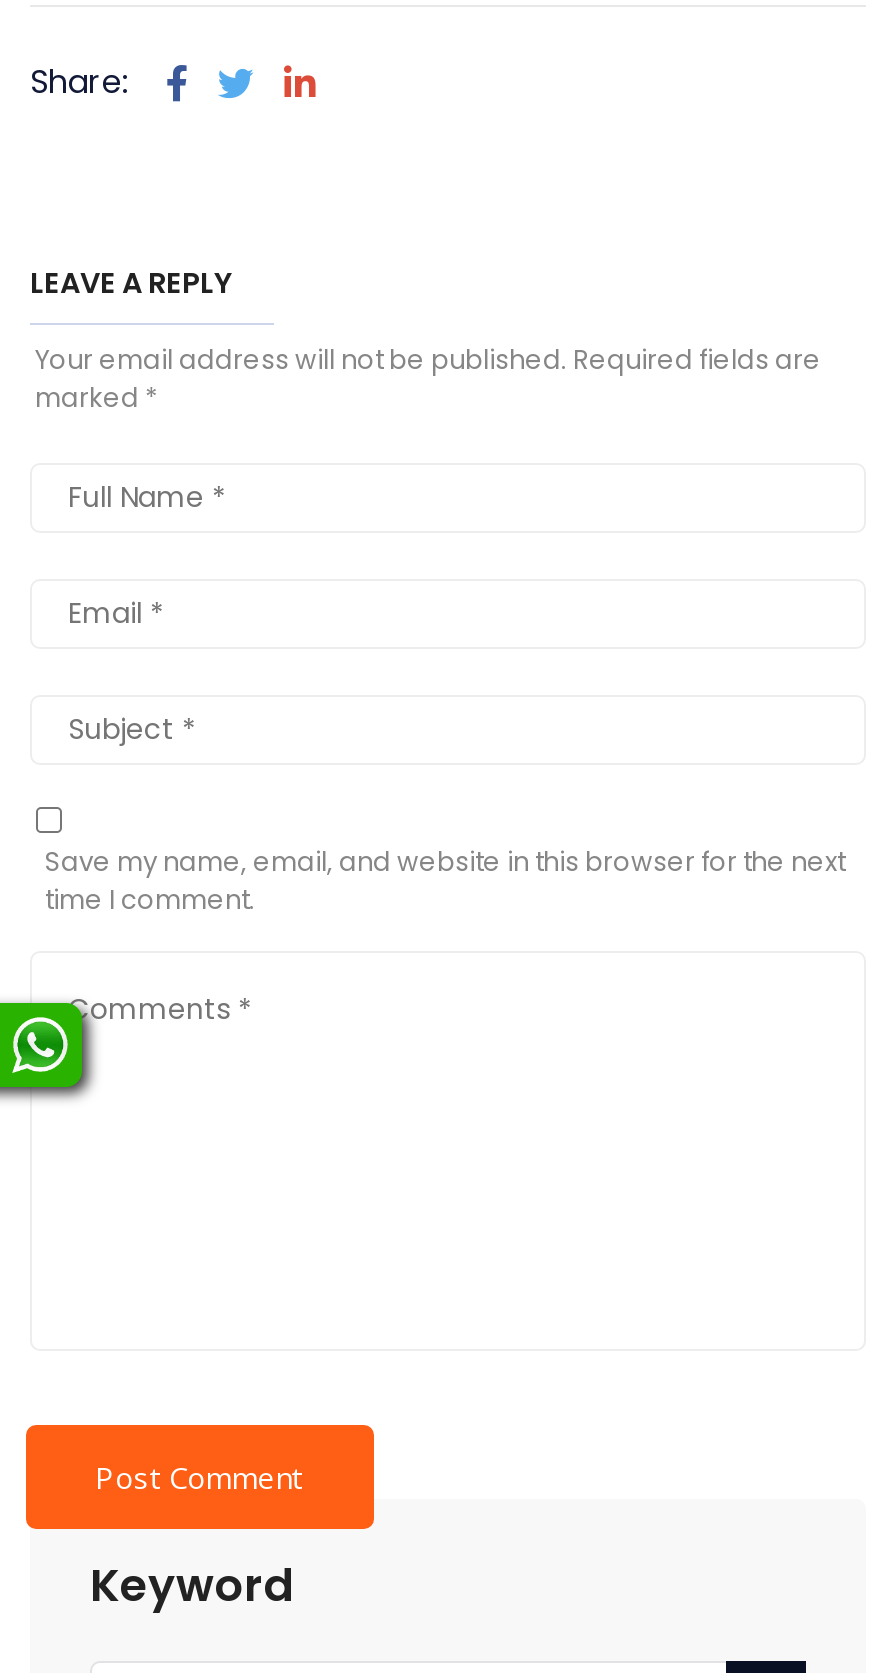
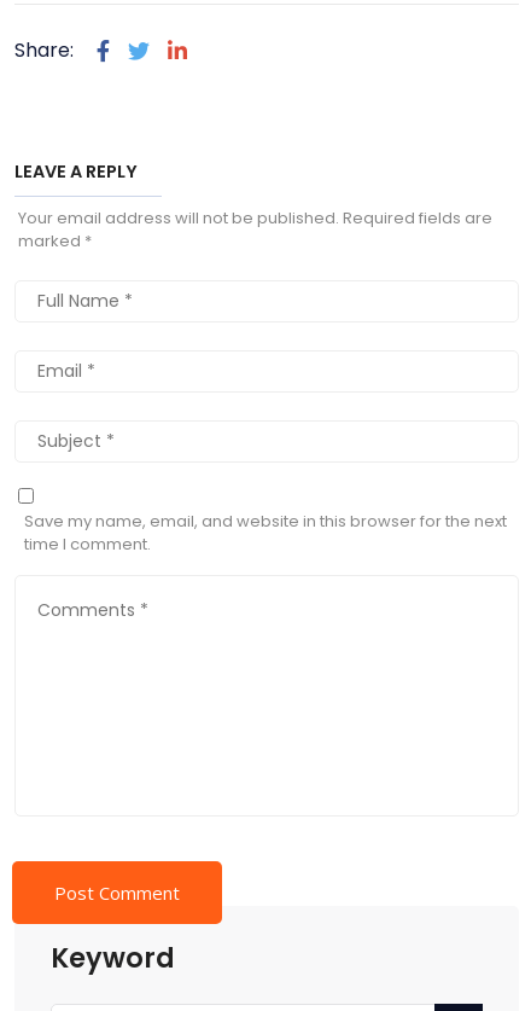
- [image]
